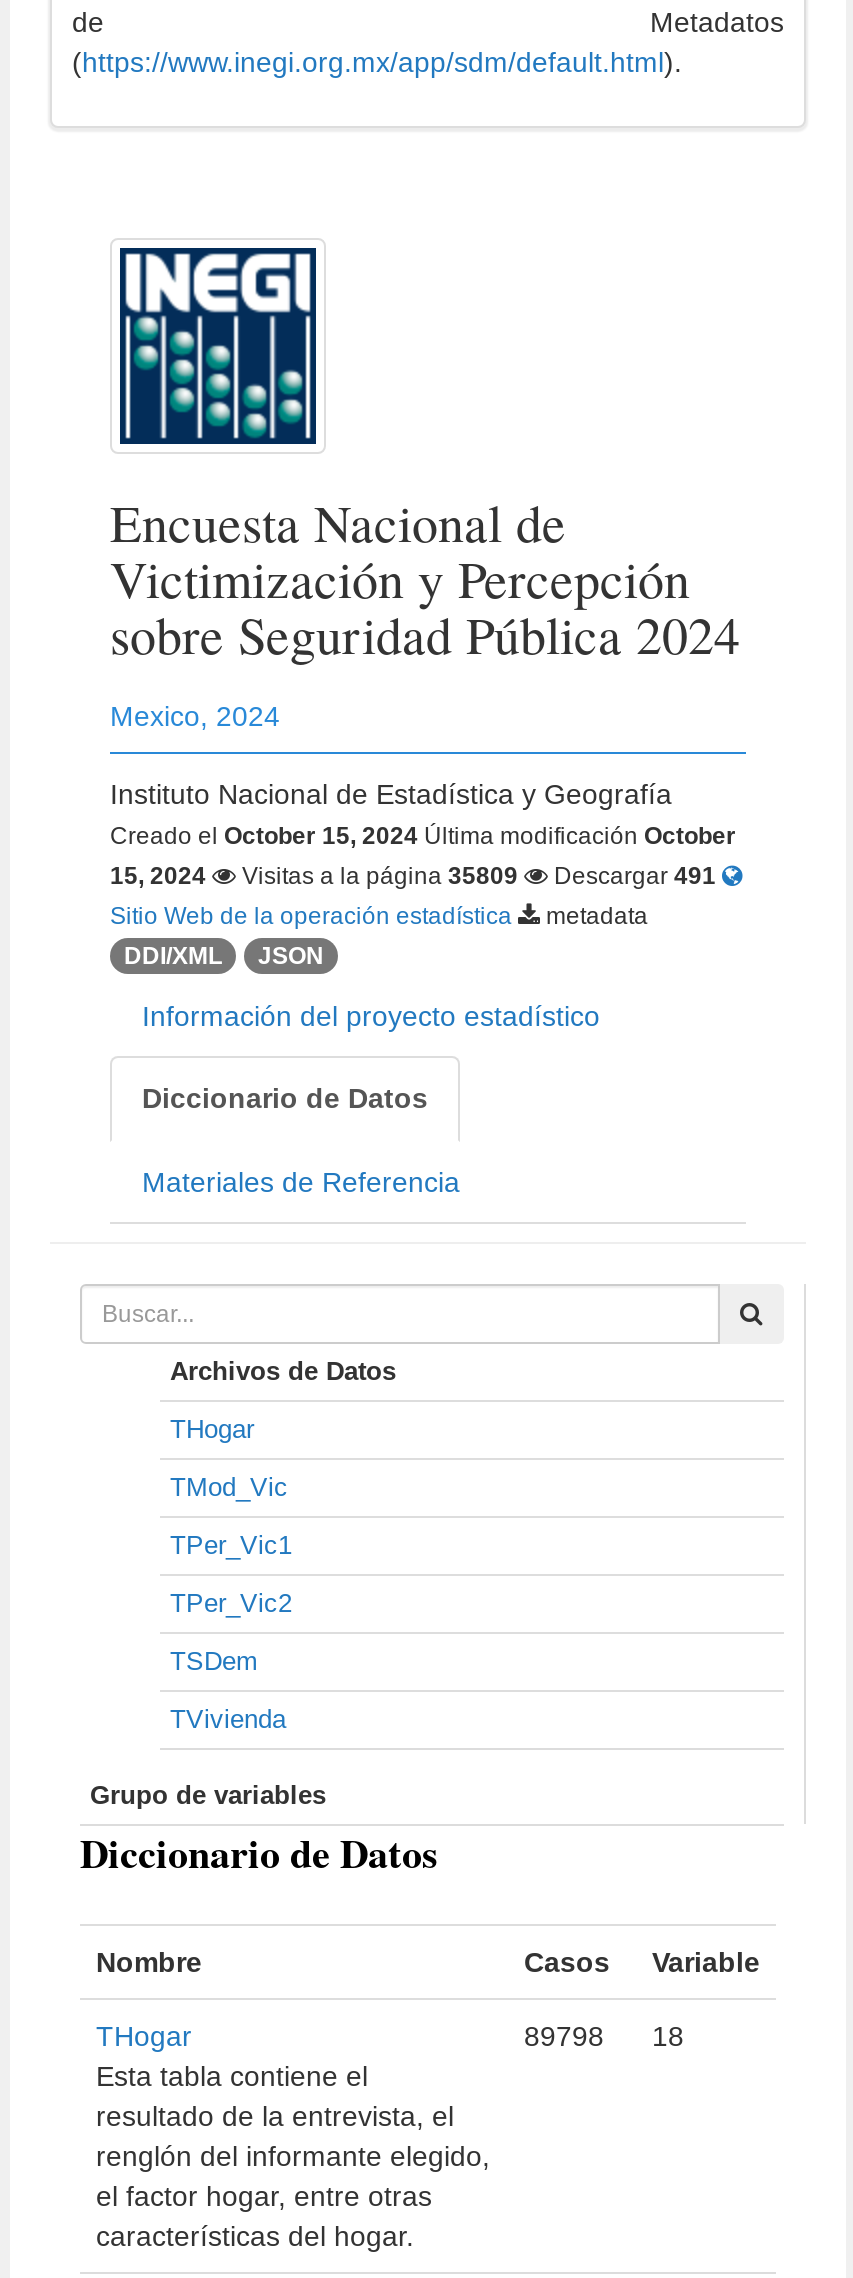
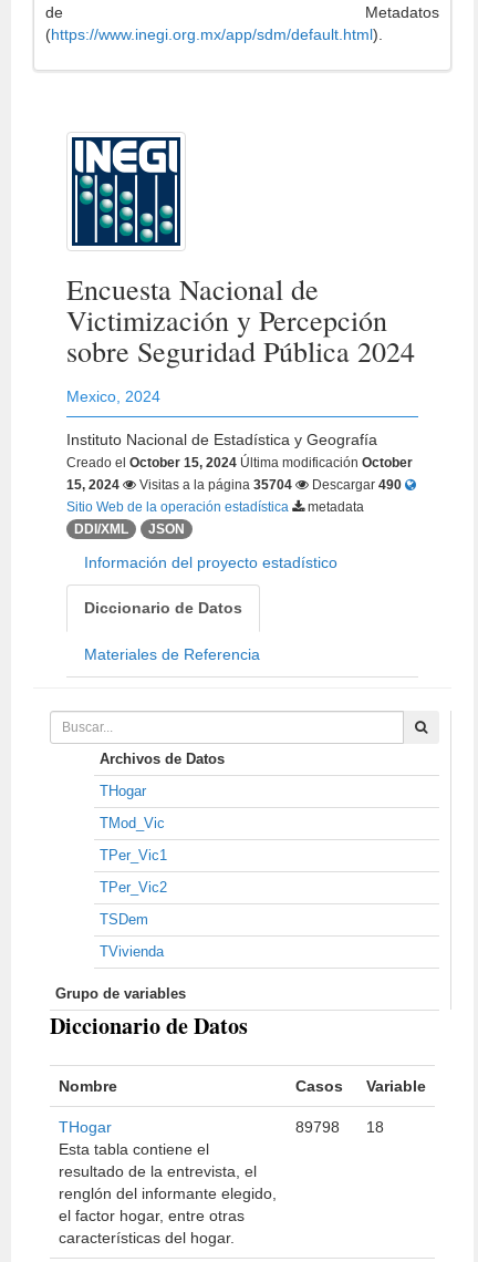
- Visitas a la página 35809
+ Visitas a la página 35704

- Descargar 491
+ Descargar 490
